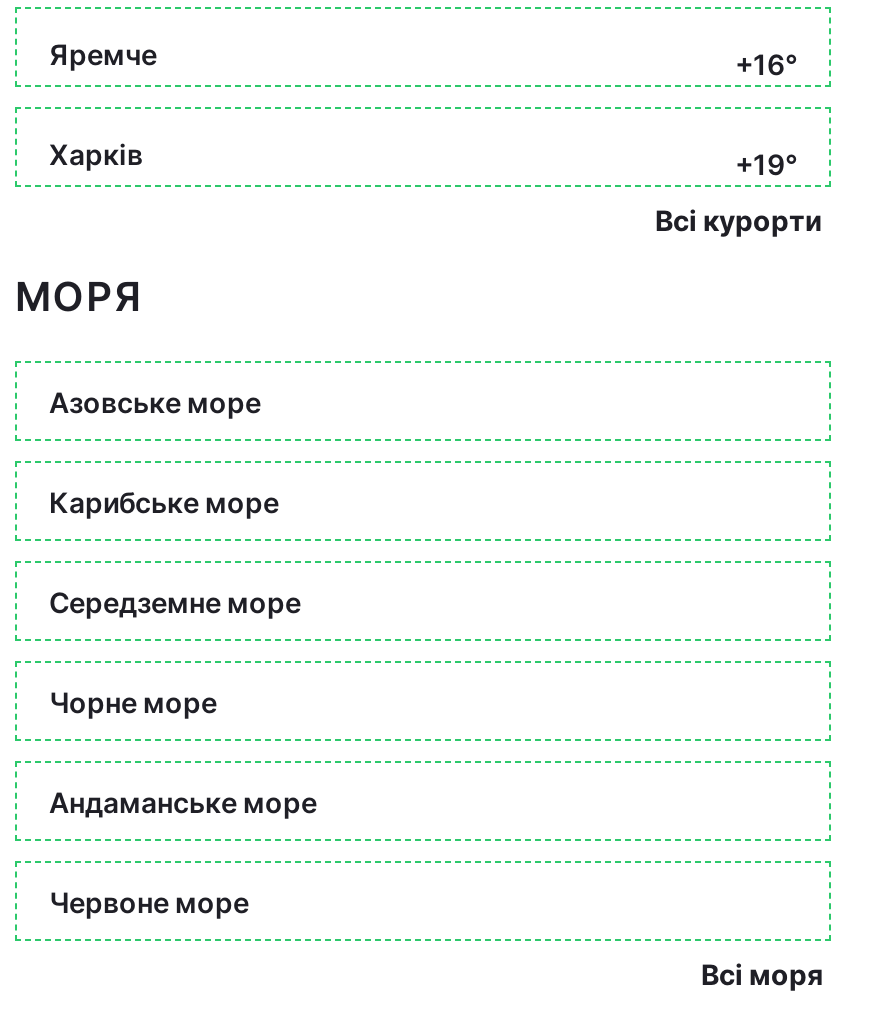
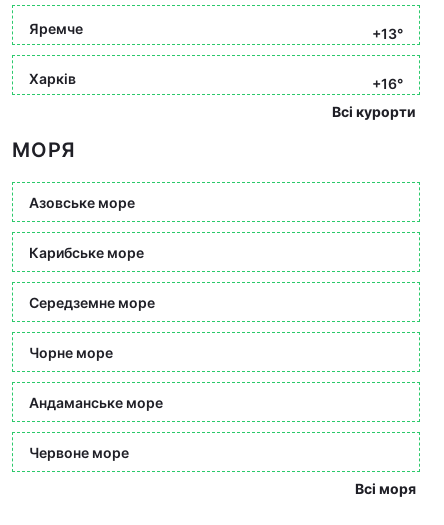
- +16°
+ +13°

- +19°
+ +16°
